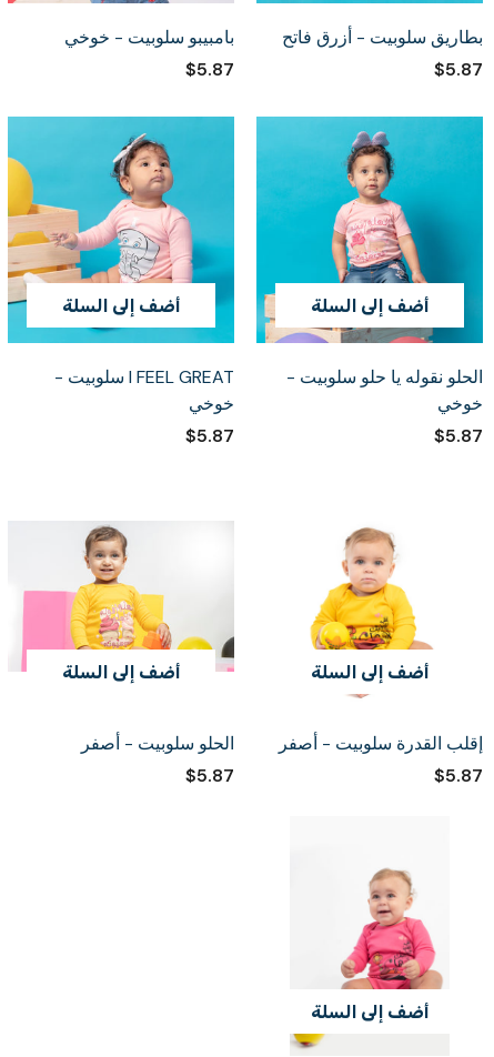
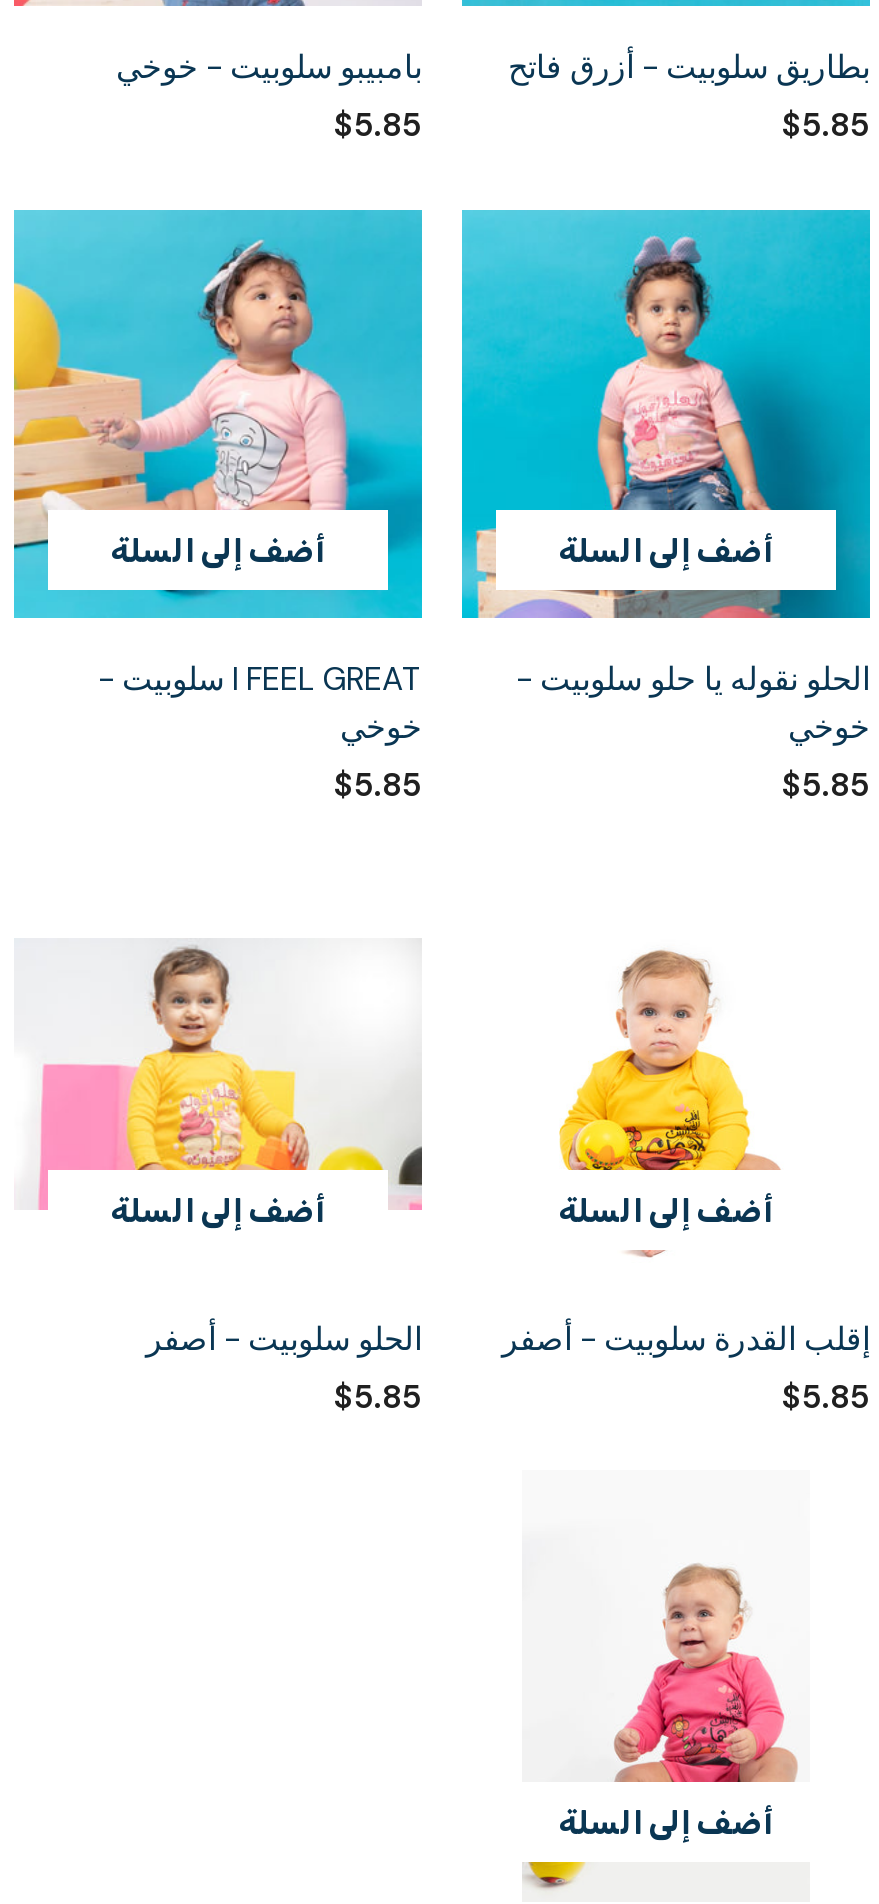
- $5.87
+ $5.85

- $5.87
+ $5.85

- $5.87
+ $5.85

- $5.87
+ $5.85

- $5.87
+ $5.85

- $5.87
+ $5.85
